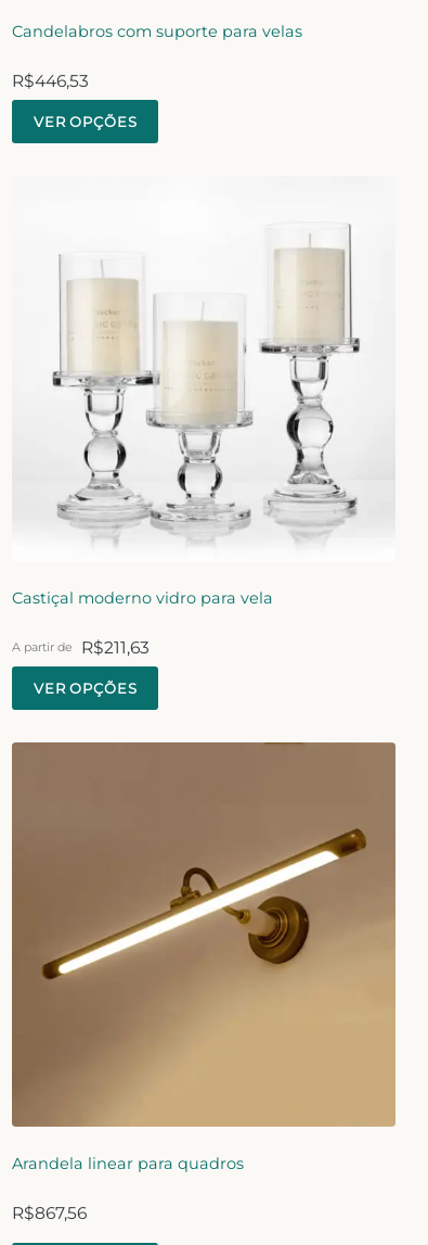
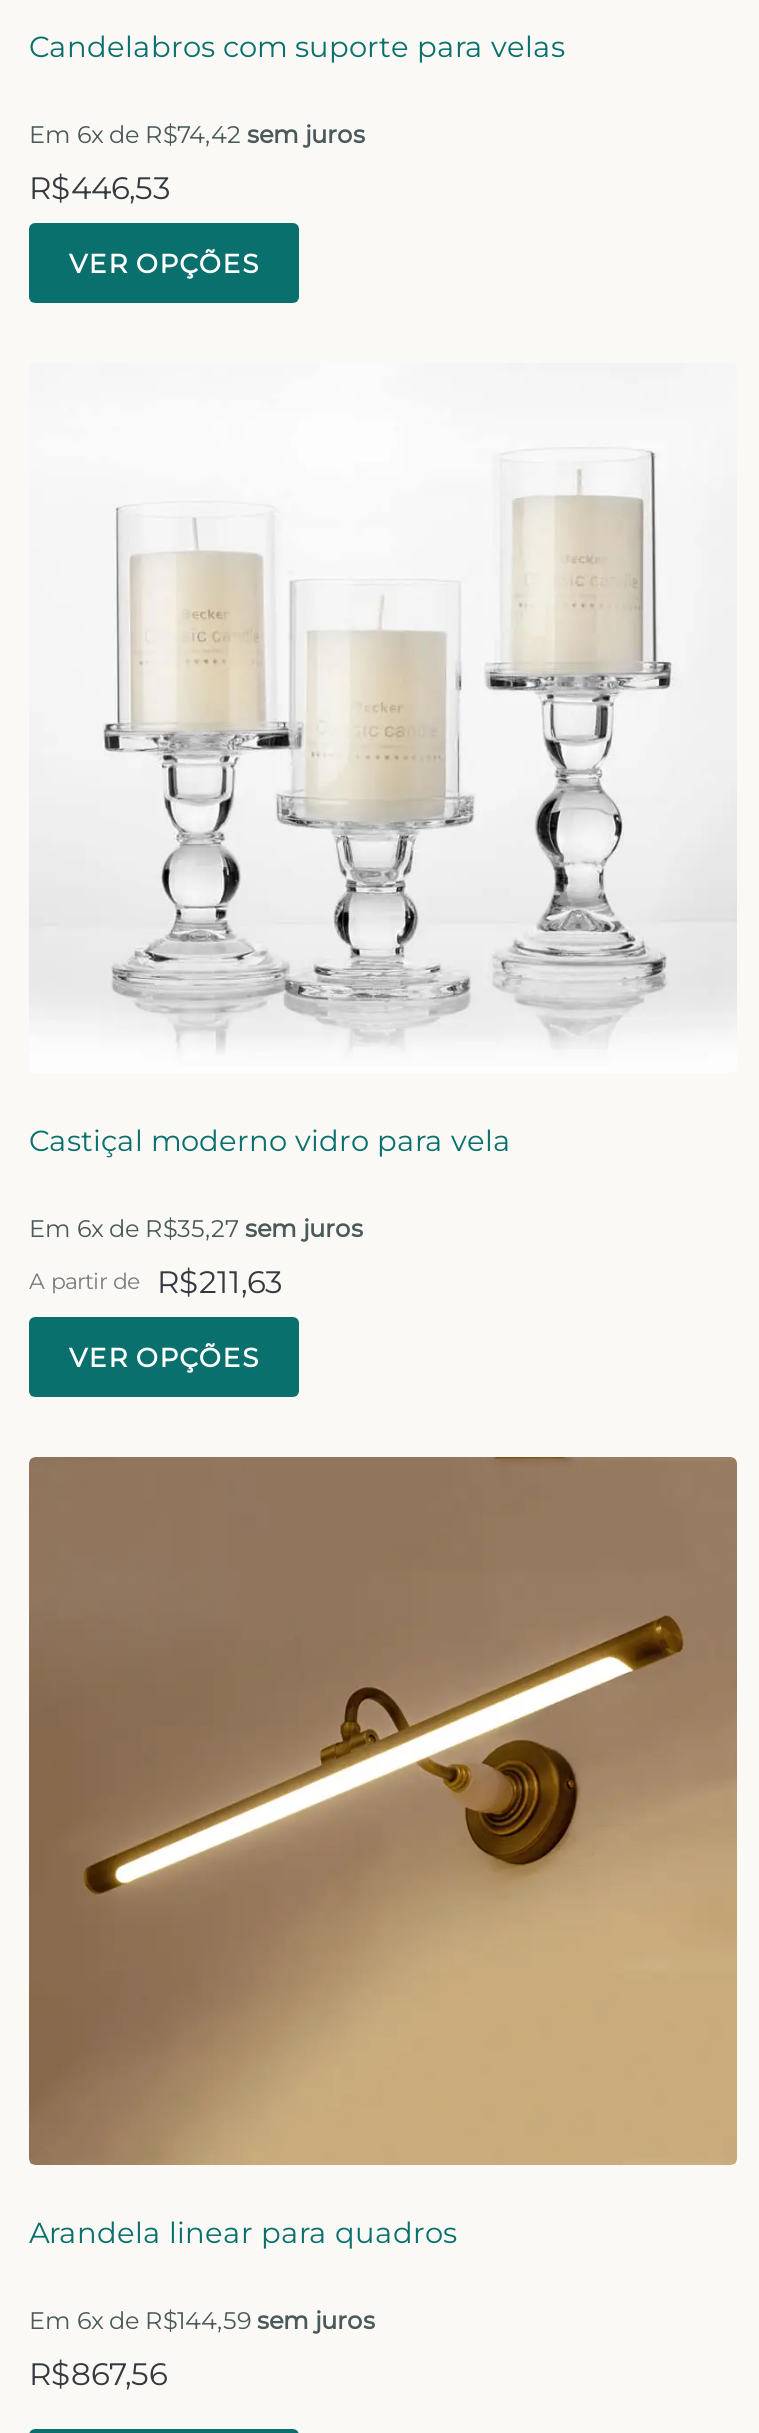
+ Em 6x de R$74,42 sem juros

+ Em 6x de R$35,27 sem juros

+ Em 6x de R$144,59 sem juros
